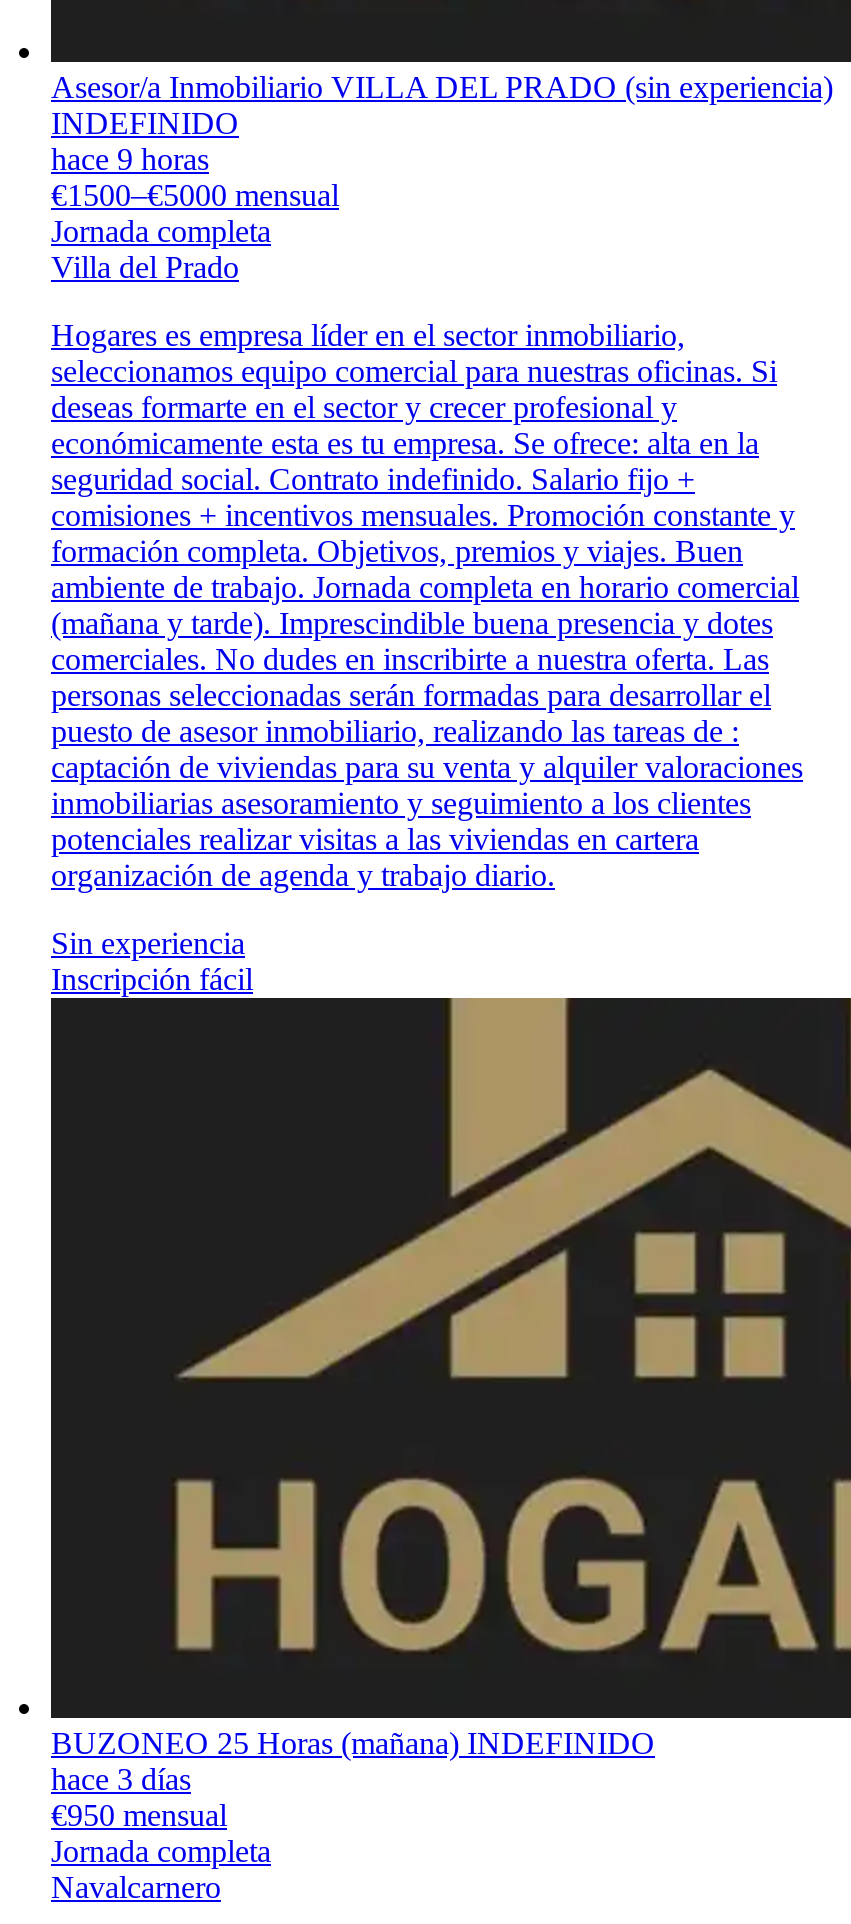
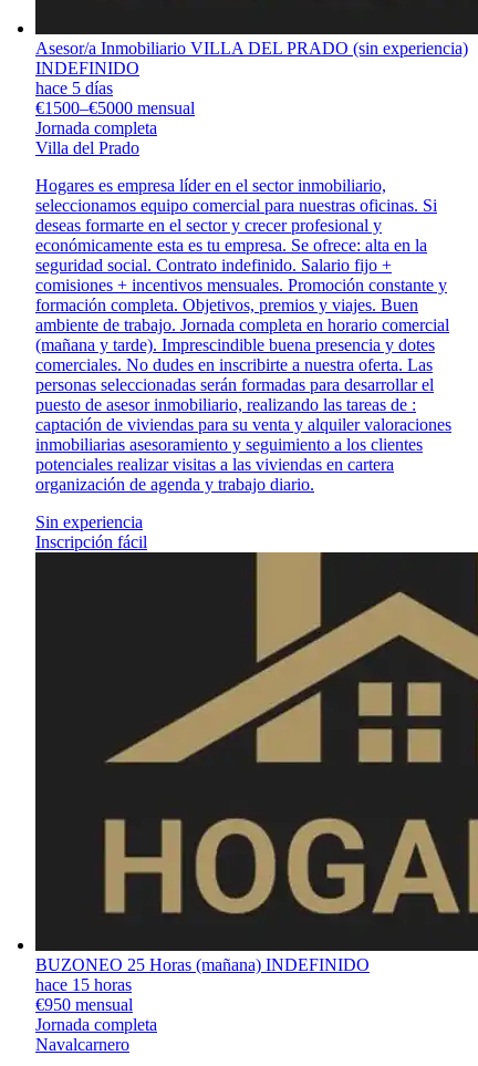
- hace 9 horas
+ hace 5 días

- hace 3 días
+ hace 15 horas
